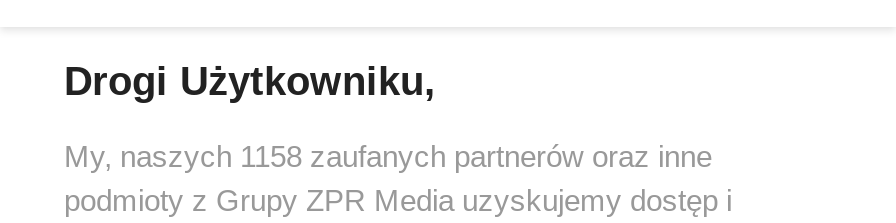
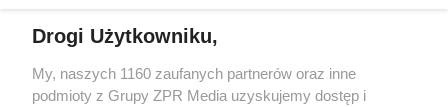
- My, naszych 1158 zaufanych partnerów oraz inne
+ My, naszych 1160 zaufanych partnerów oraz inne
